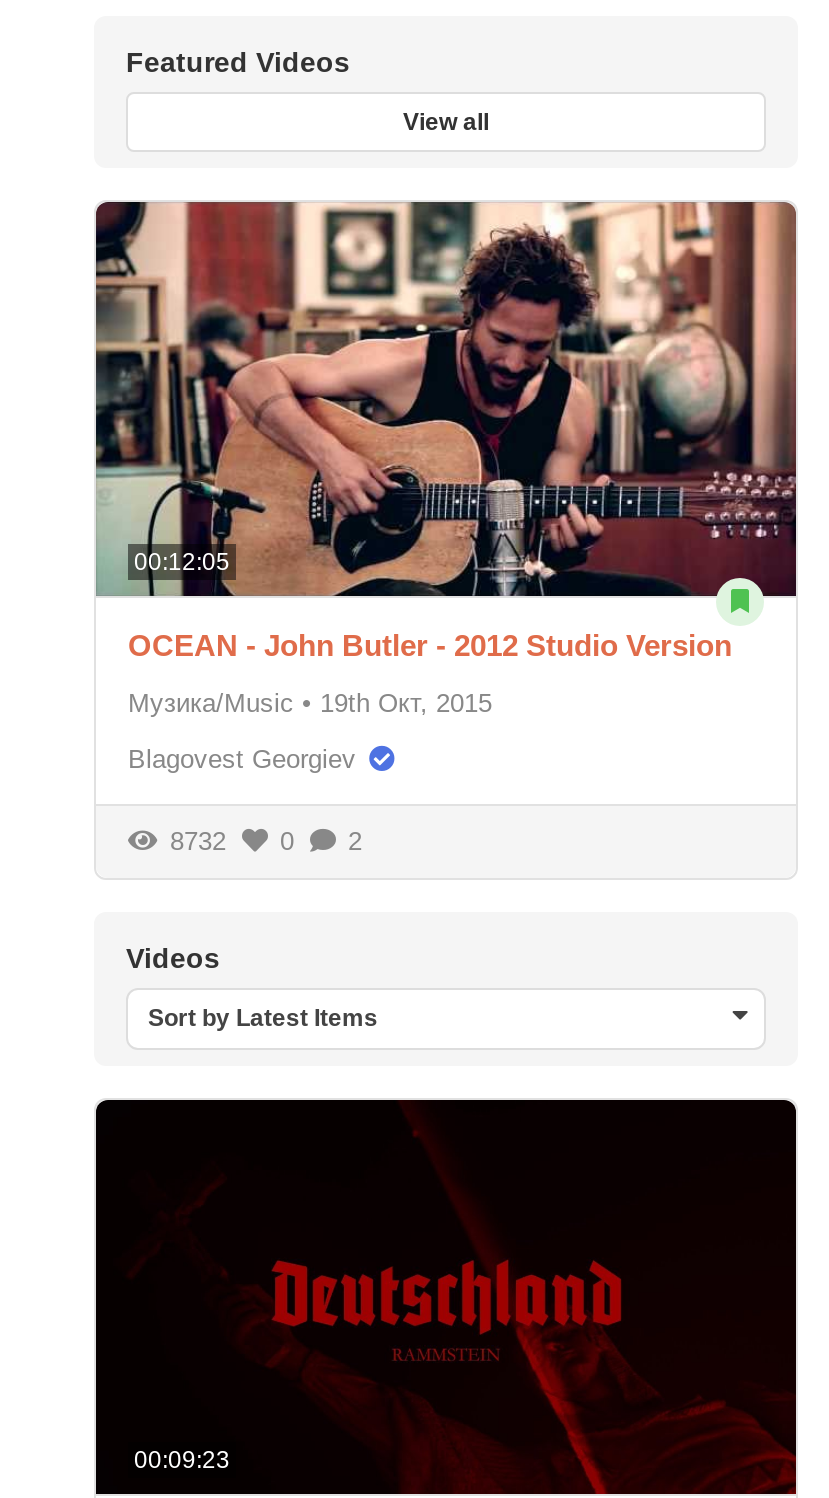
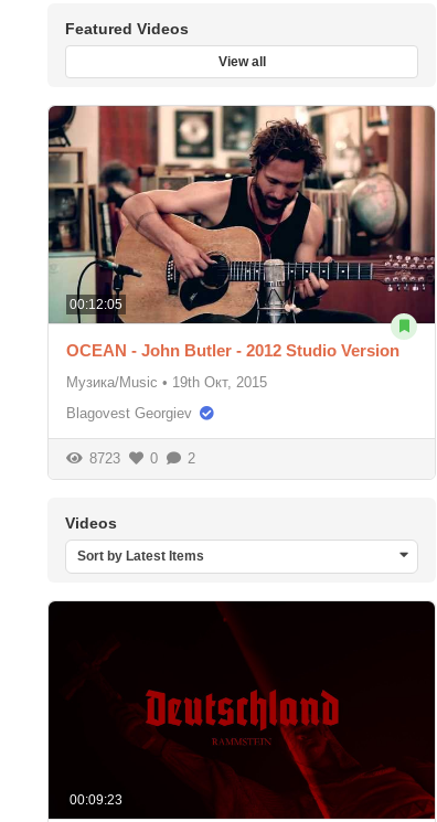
- 8732 0 2
+ 8723 0 2
